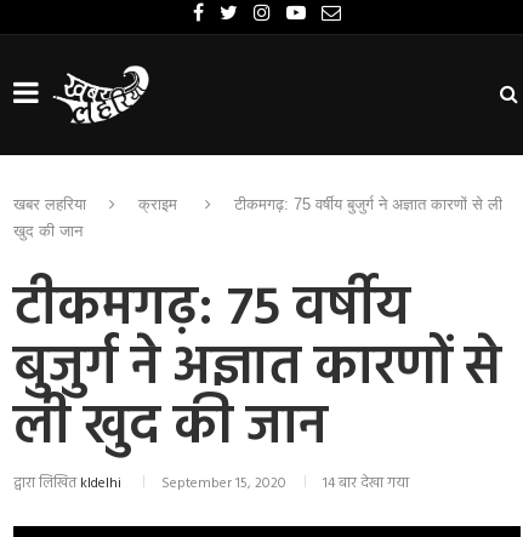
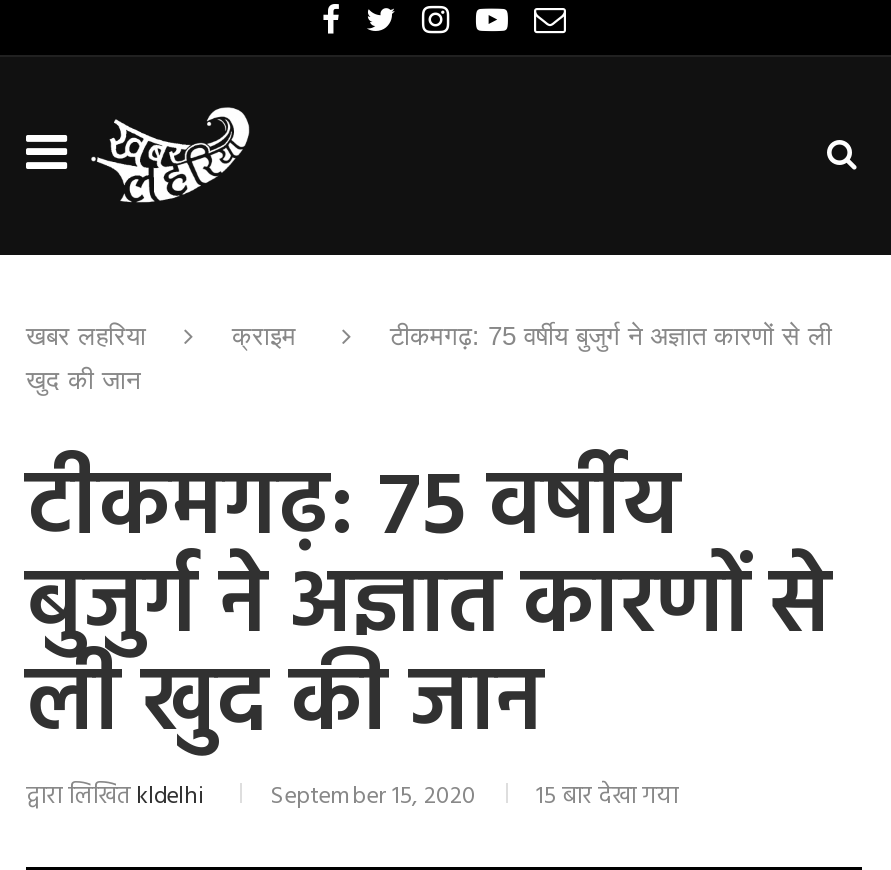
- द्वारा लिखित kldelhi September 15, 2020 14 बार देखा गया
+ द्वारा लिखित kldelhi September 15, 2020 15 बार देखा गया
